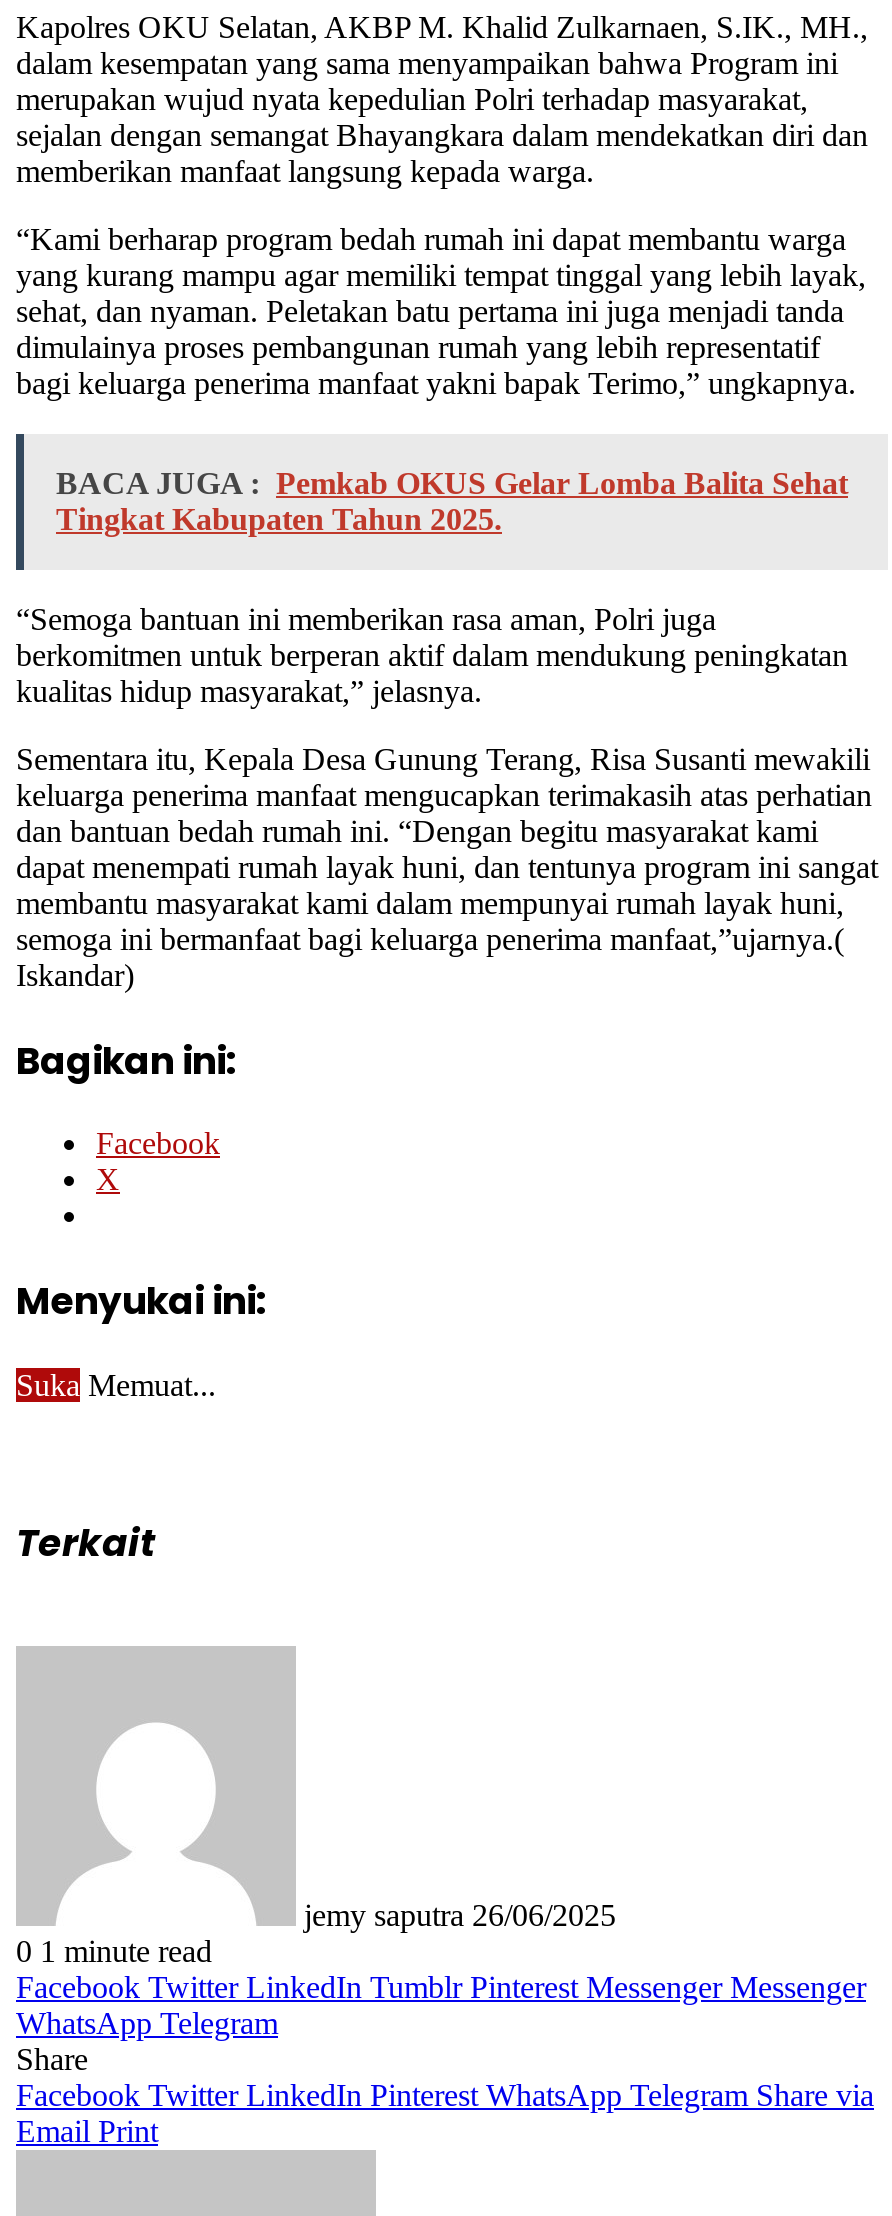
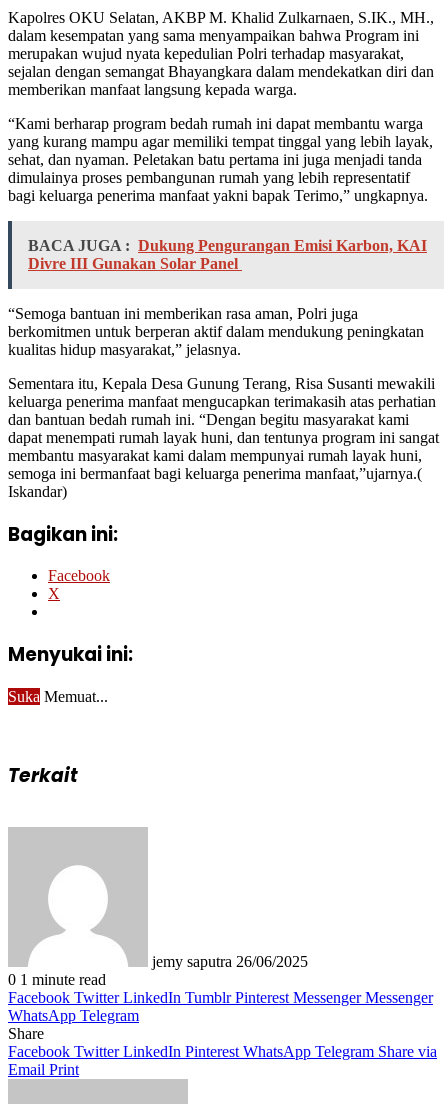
- BACA JUGA : Pemkab OKUS Gelar Lomba Balita Sehat
- Tingkat Kabupaten Tahun 2025.
+ BACA JUGA : Dukung Pengurangan Emisi Karbon, KAI
+ Divre III Gunakan Solar Panel
